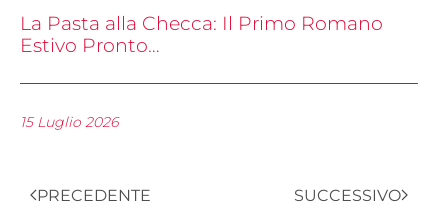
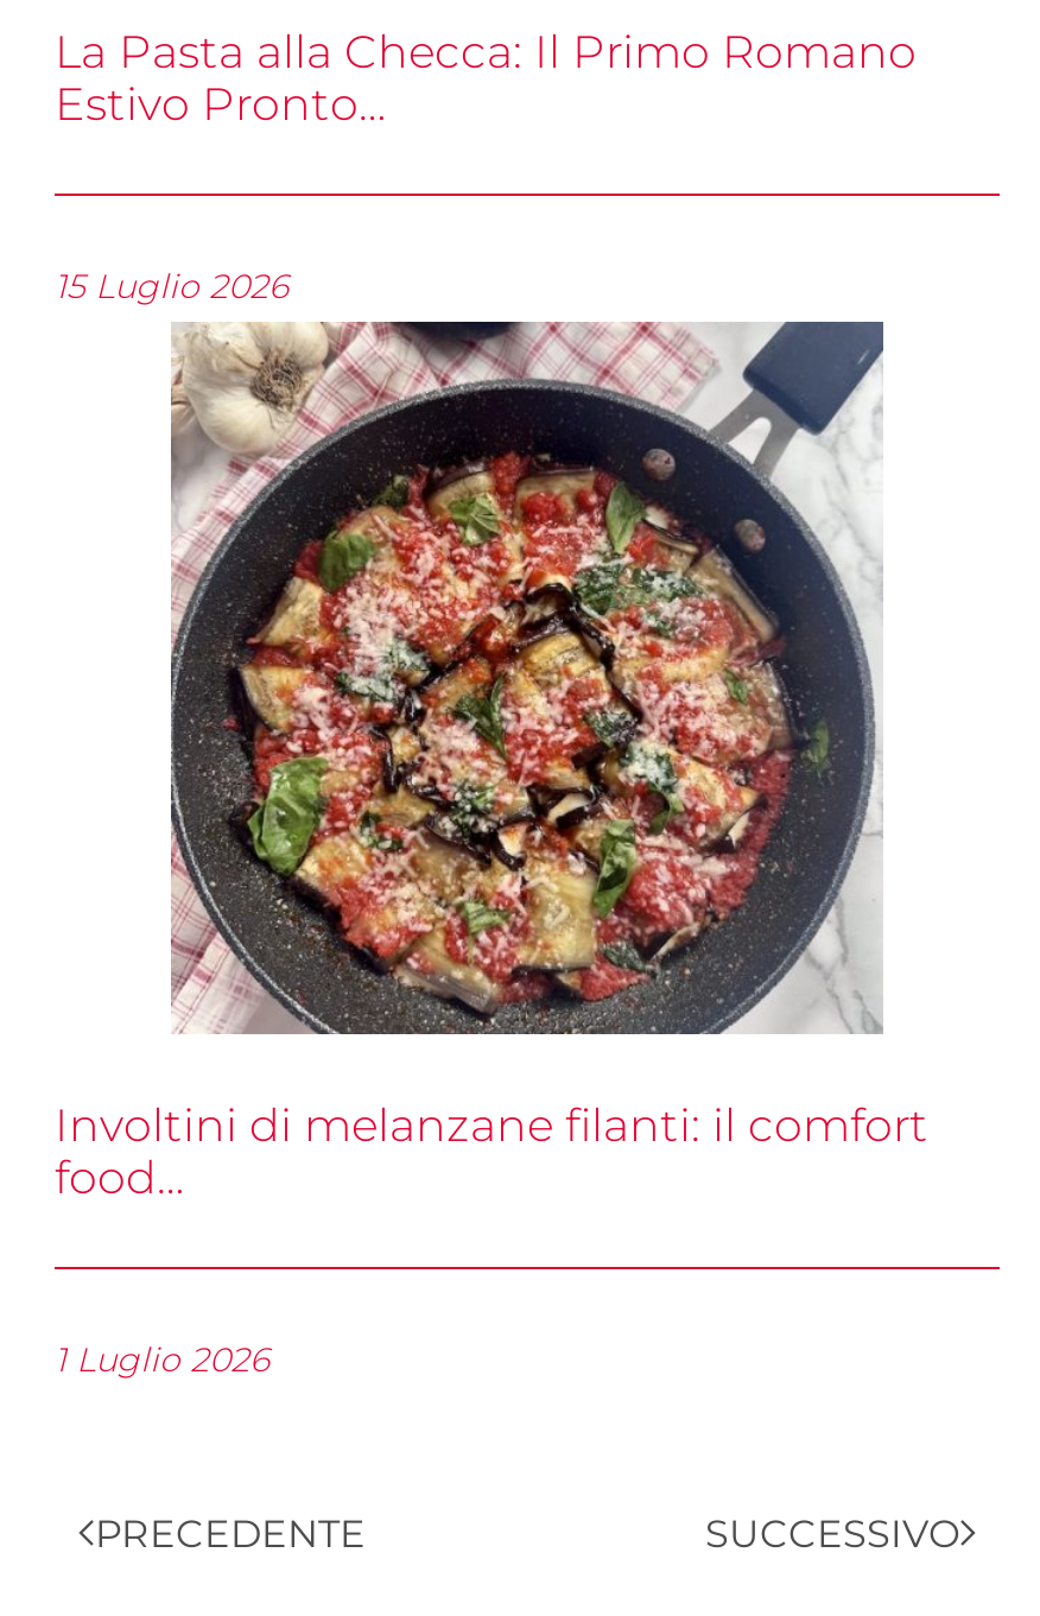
+ [image]
+ Involtini di melanzane filanti: il comfort
+ food…
+ 1 Luglio 2026
